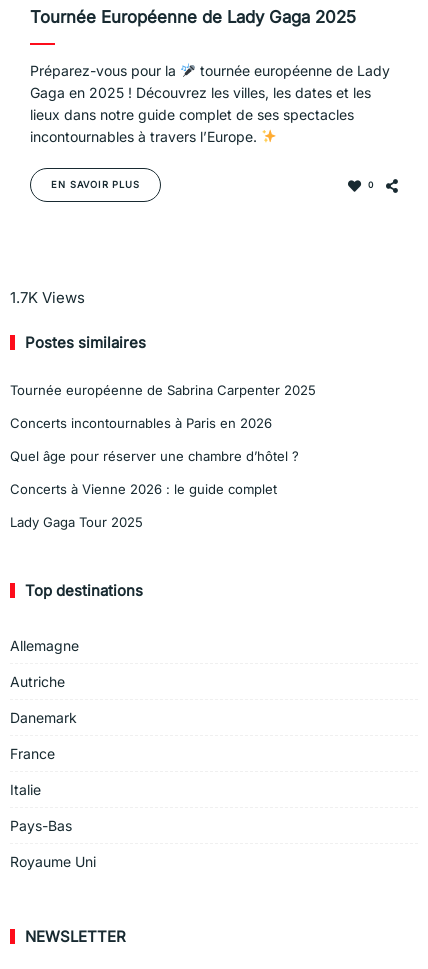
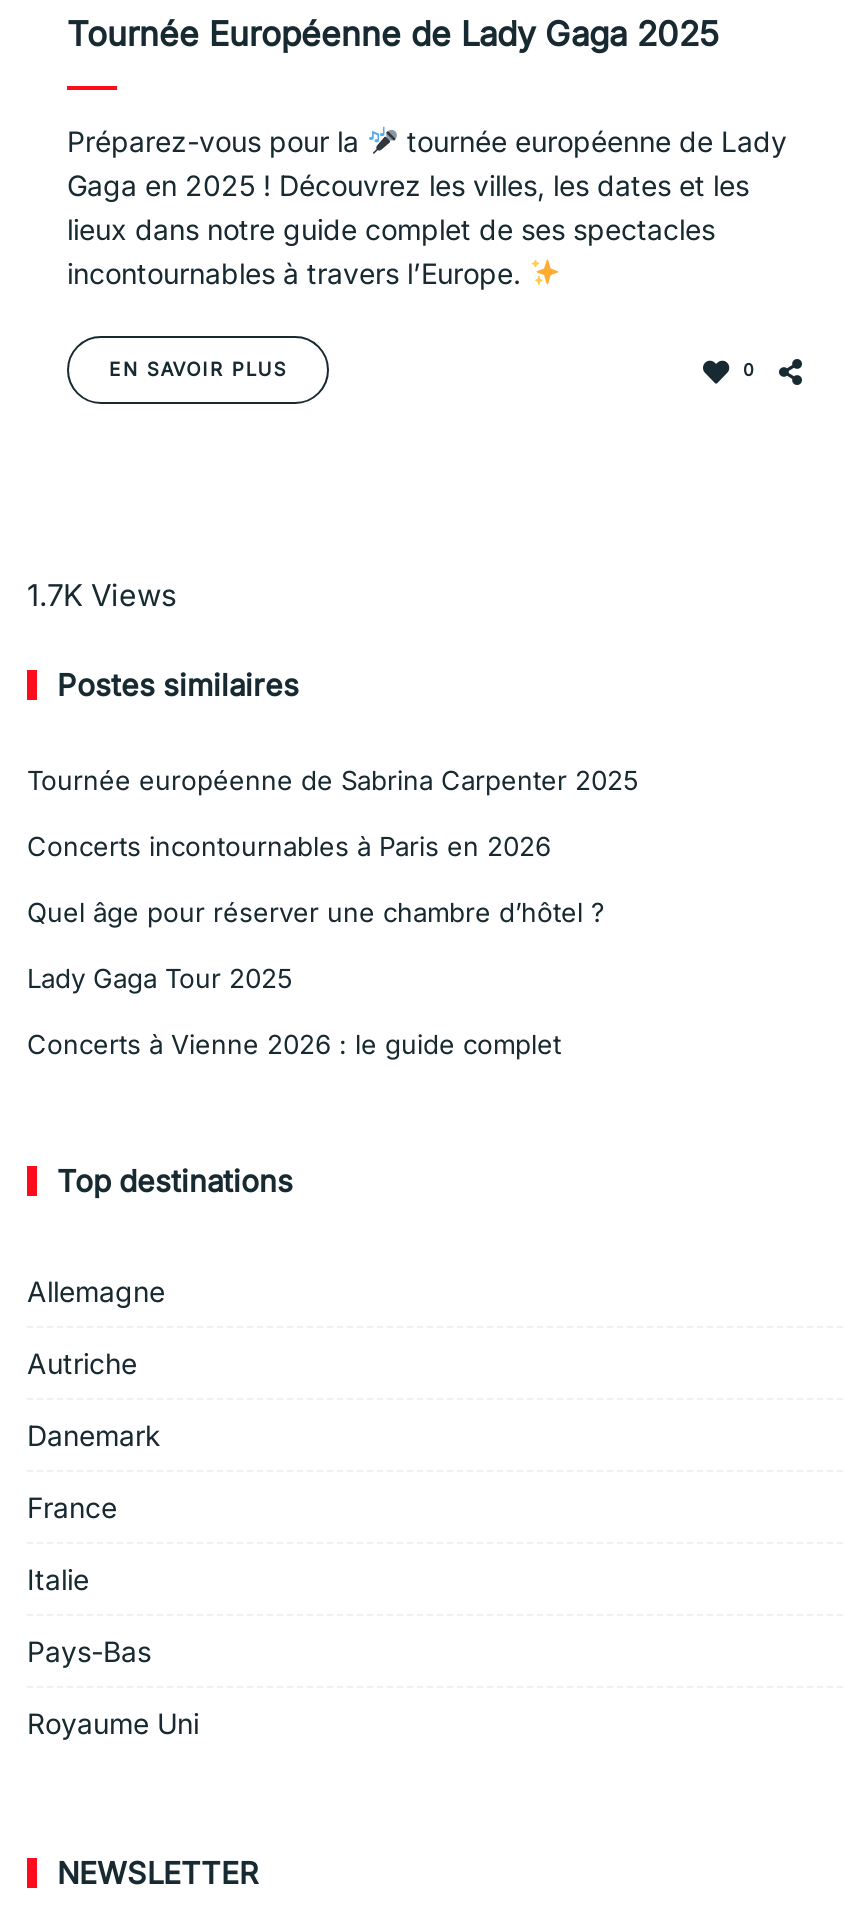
moved down: Concerts à Vienne 2026 : le guide complet

moved up: Lady Gaga Tour 2025
